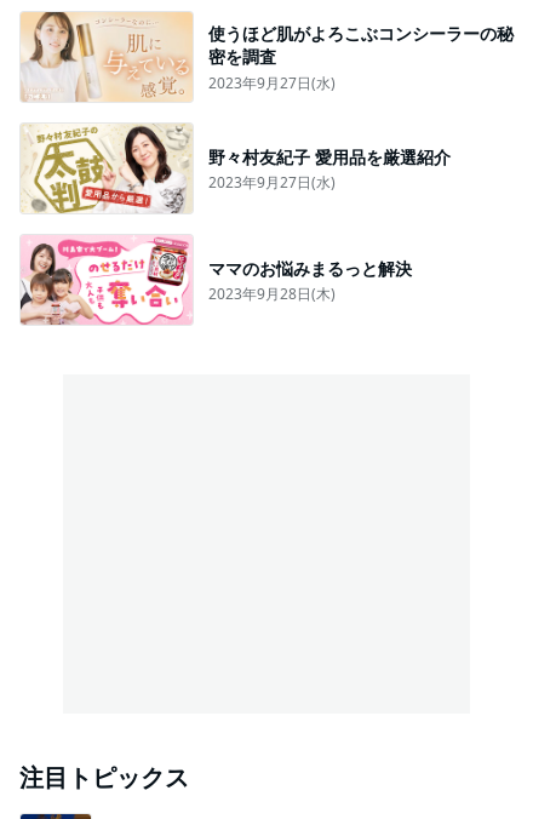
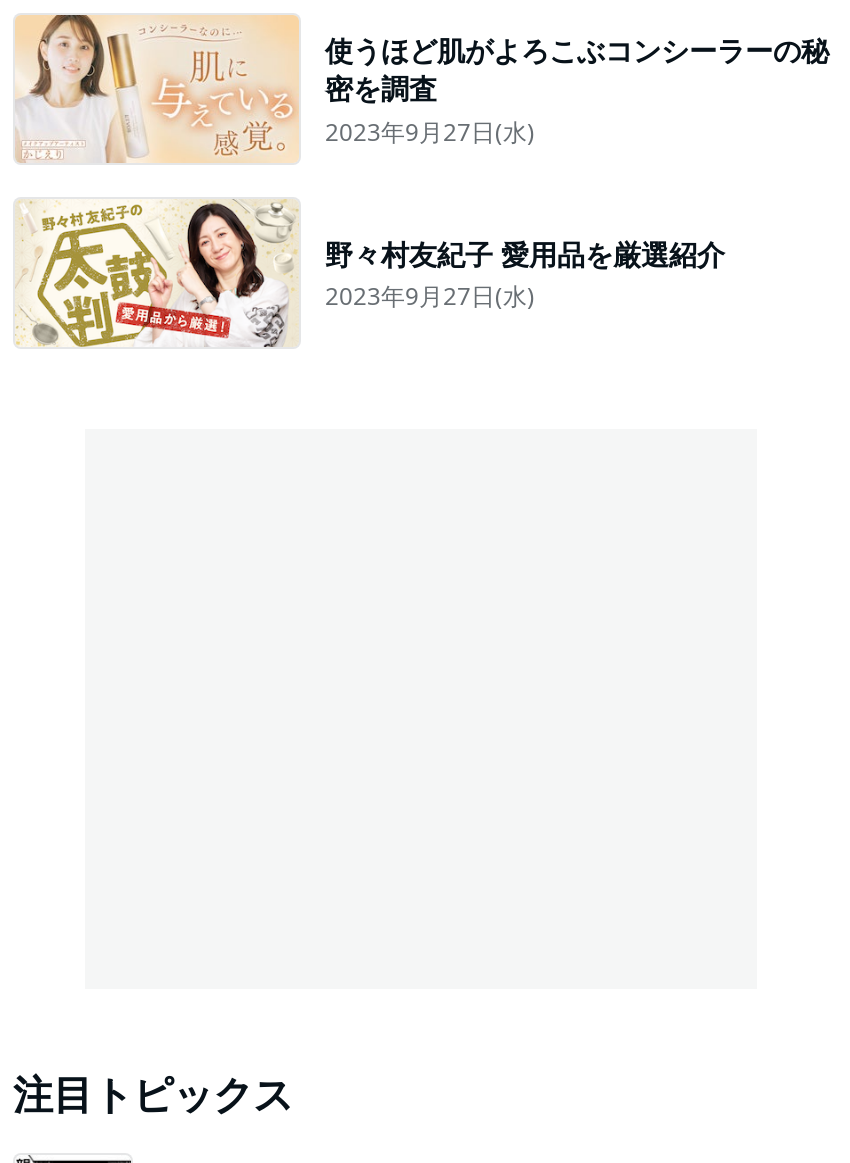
- [image]
- ママのお悩みまるっと解決
- 2023年9月28日(木)
